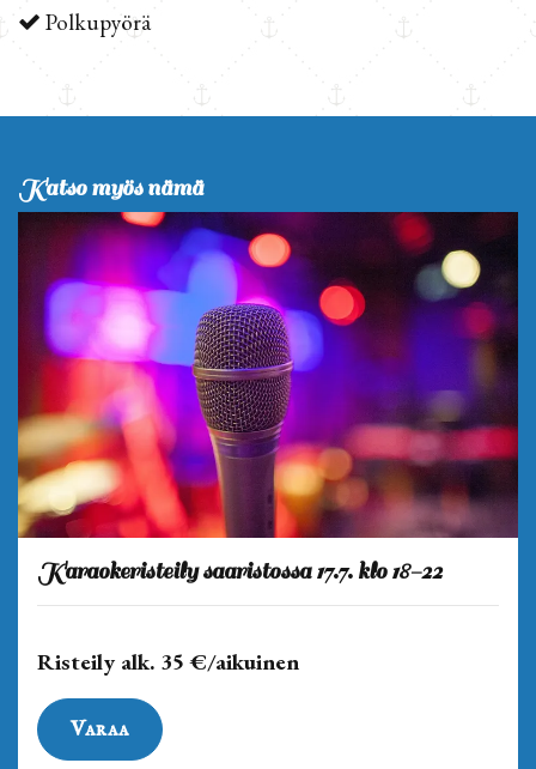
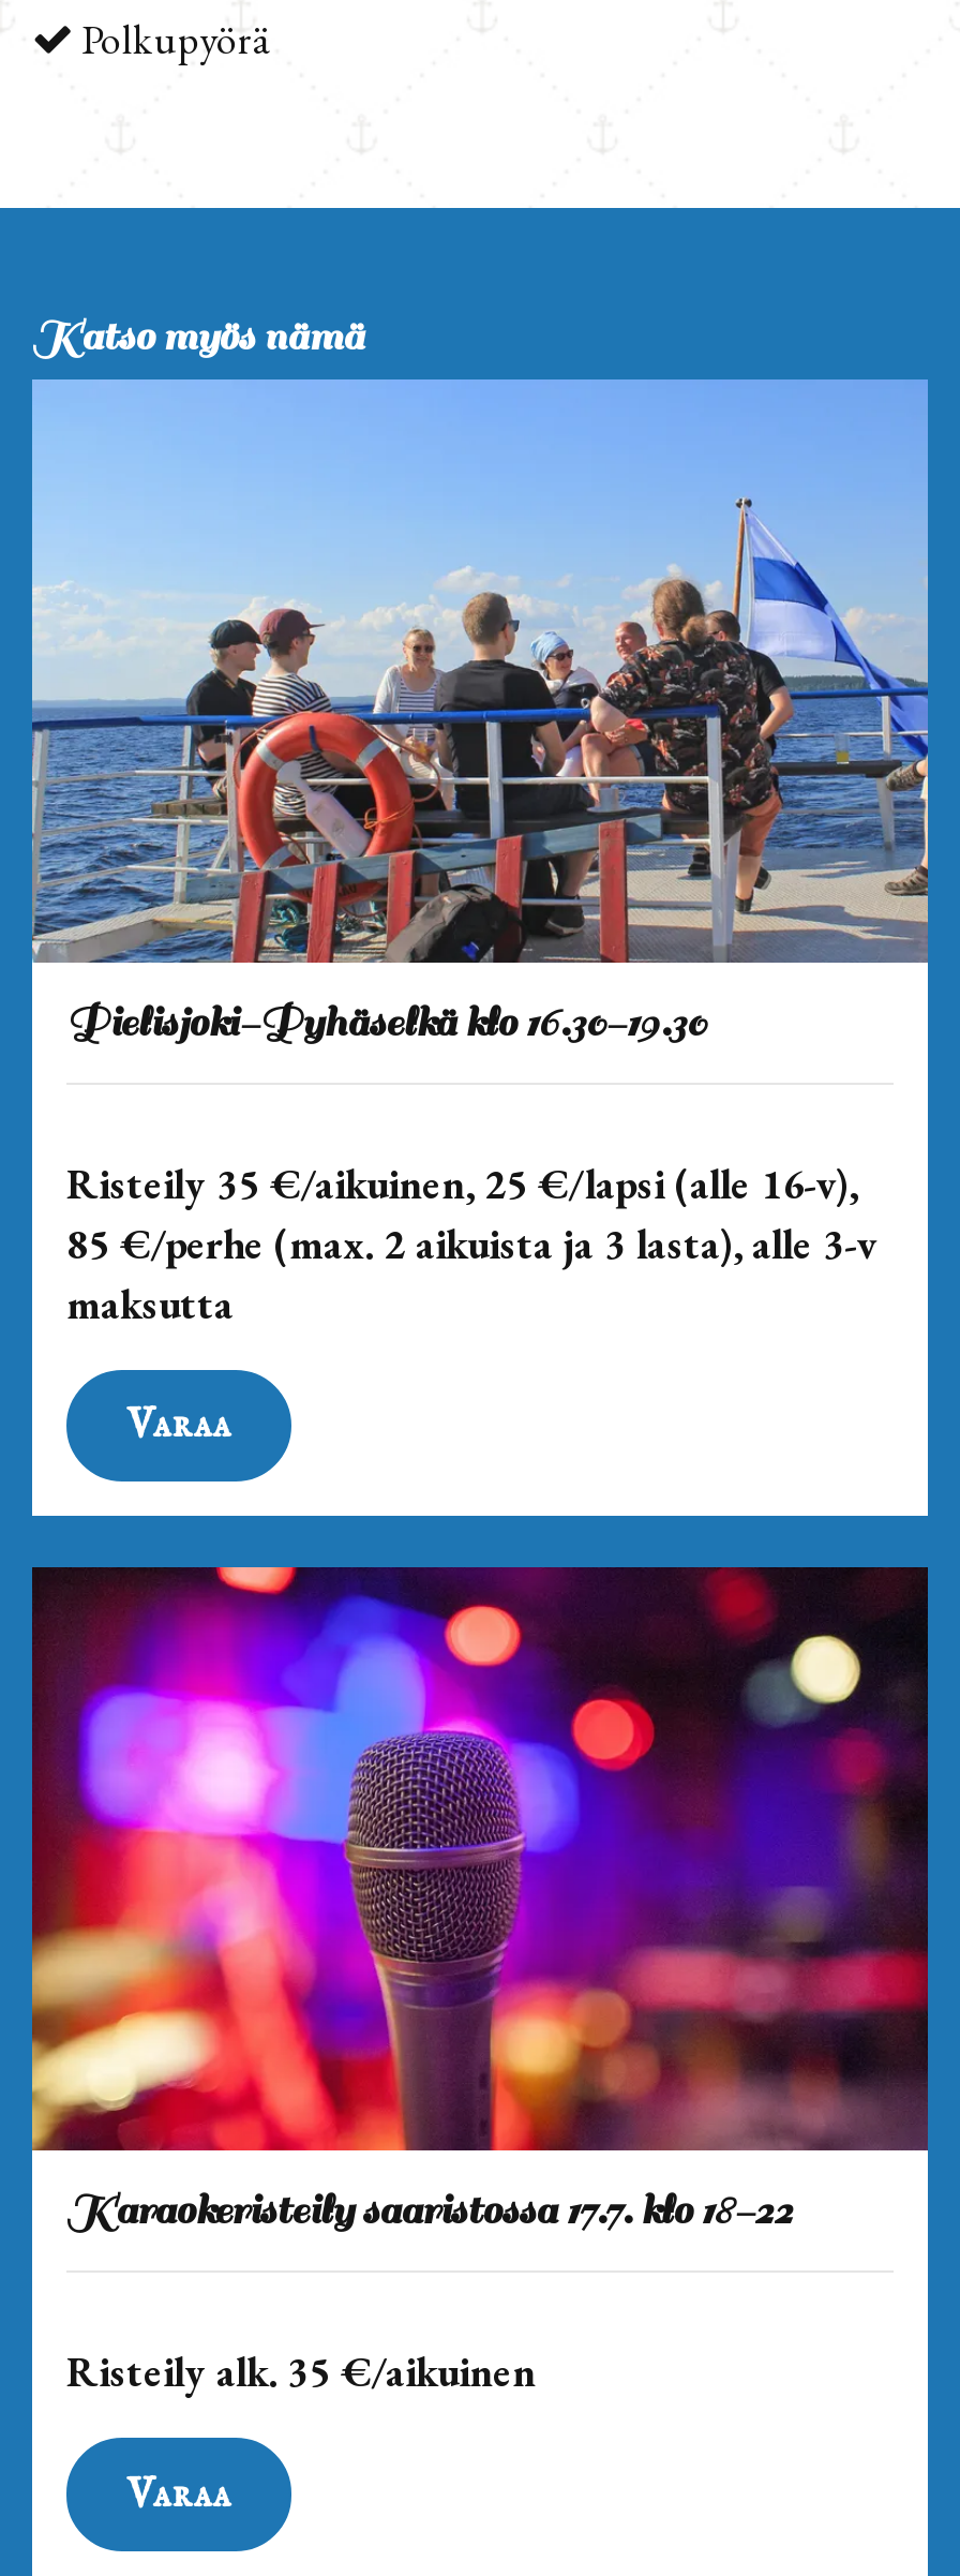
+ [image]
+ Pielisjoki-Pyhäselkä klo 16.30-19.30
+ Risteily 35 €/aikuinen, 25 €/lapsi (alle 16-v),
+ 85 €/perhe (max. 2 aikuista ja 3 lasta), alle 3-v
+ maksutta
+ Varaa
